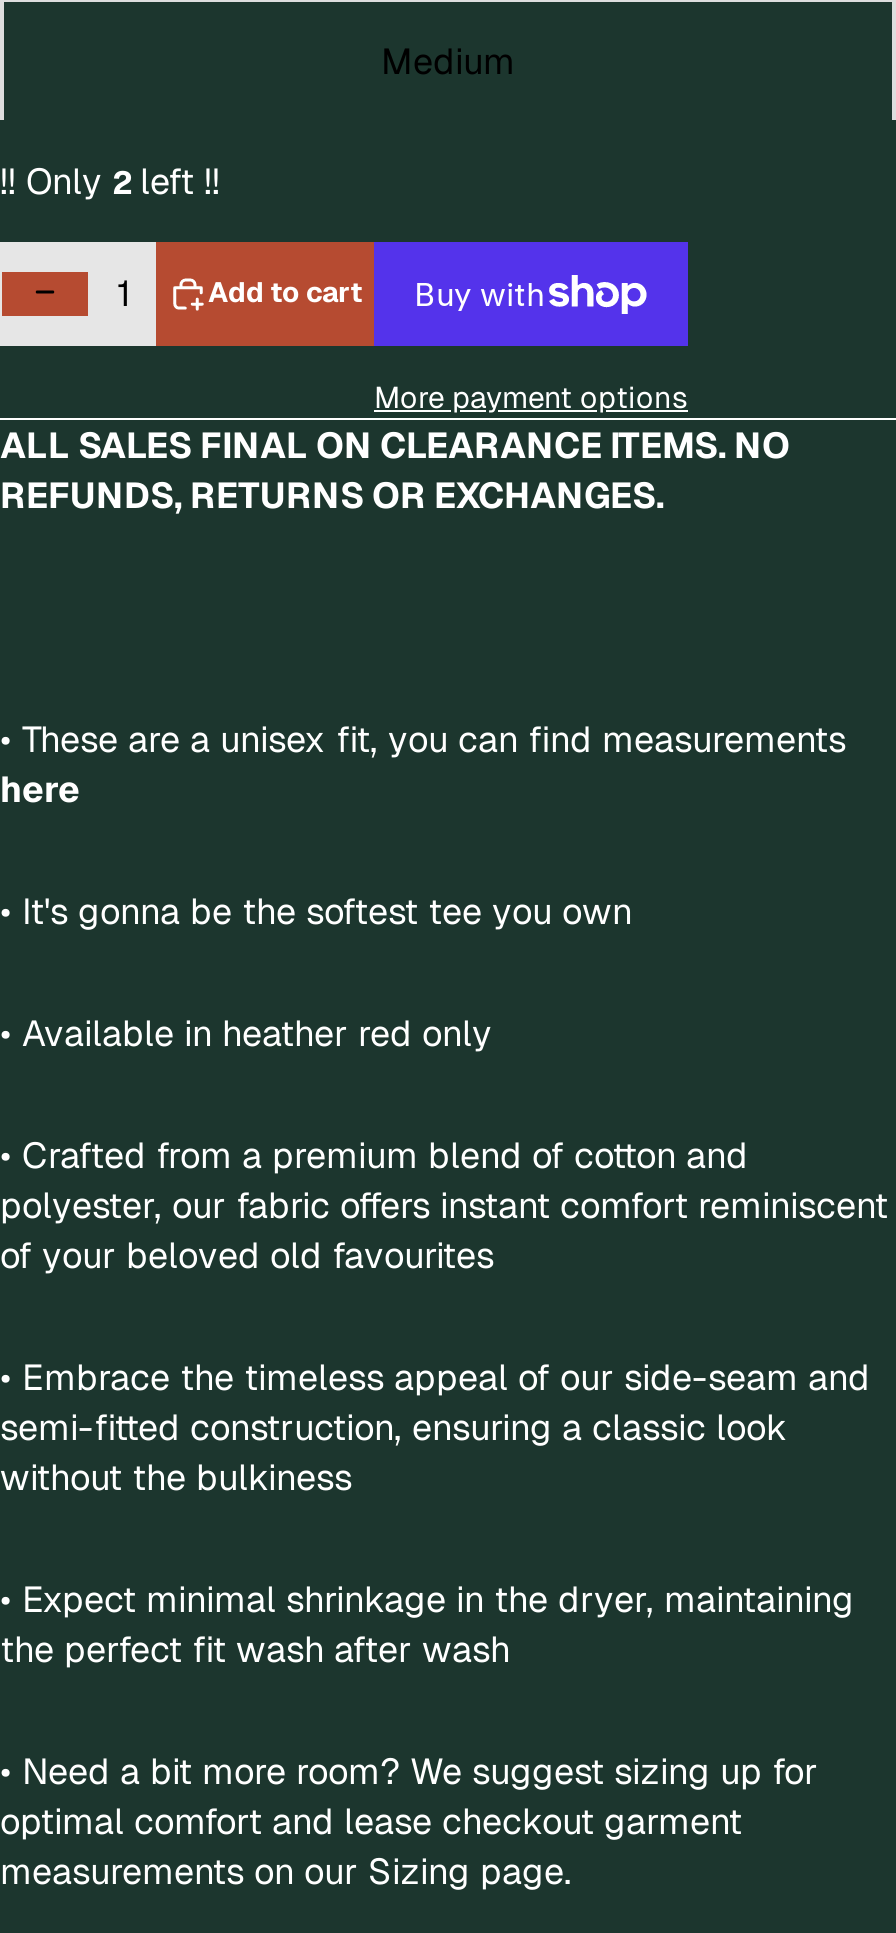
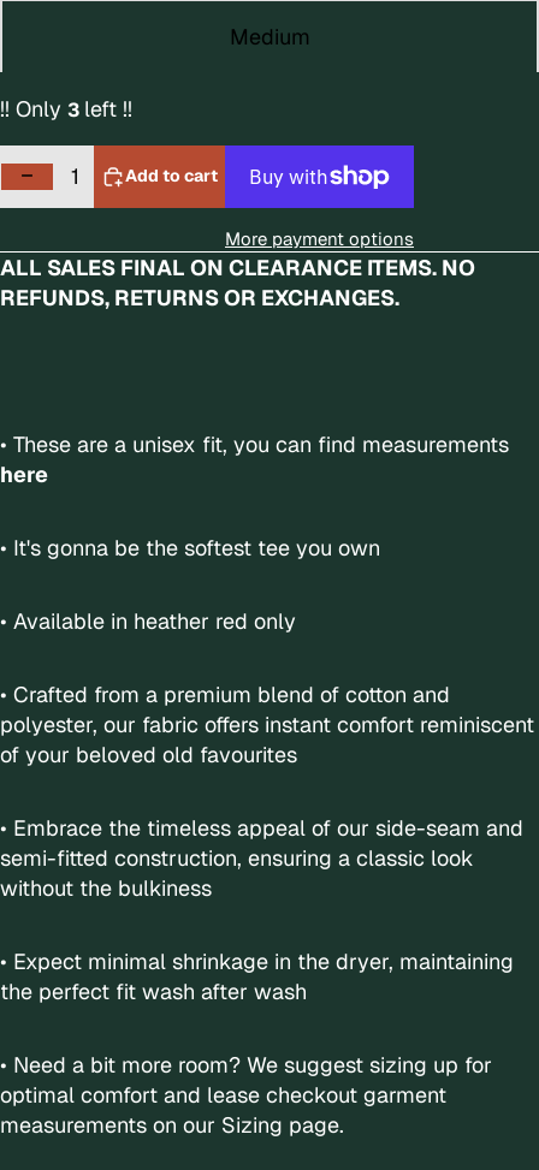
- !! Only 2 left !!
+ !! Only 3 left !!
